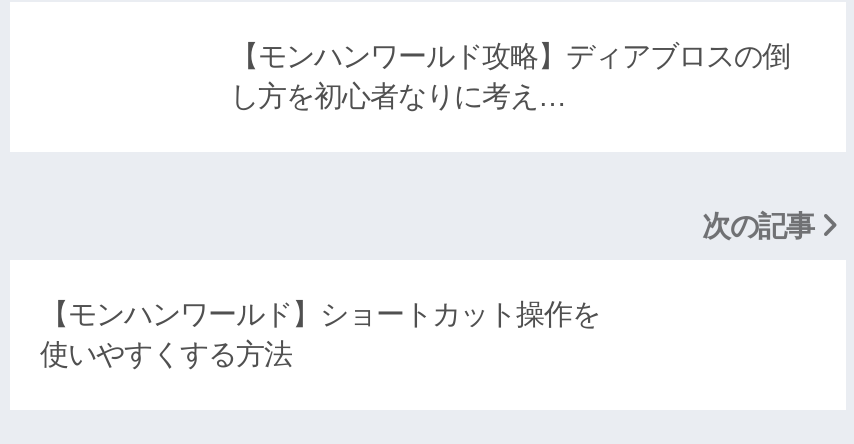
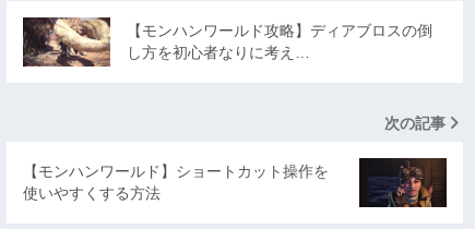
+ [image]

+ [image]
